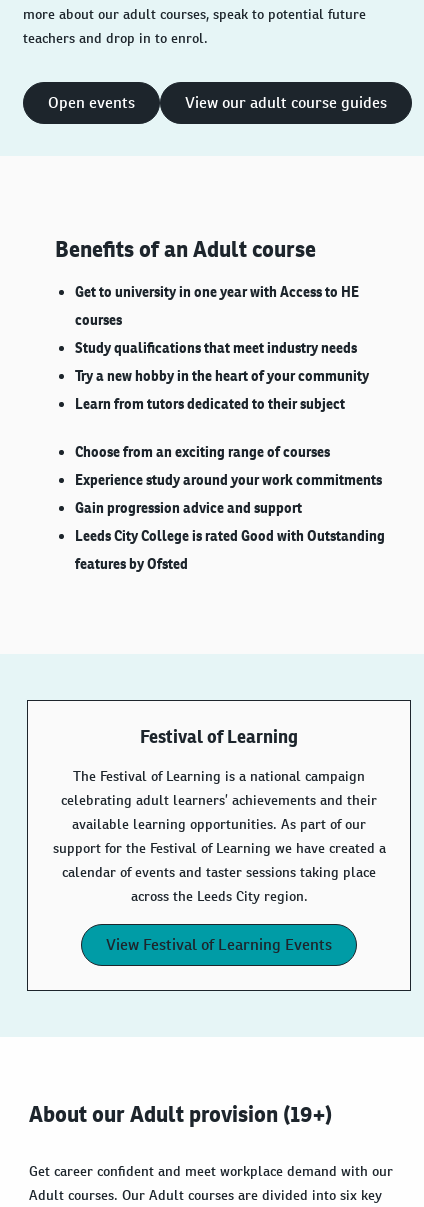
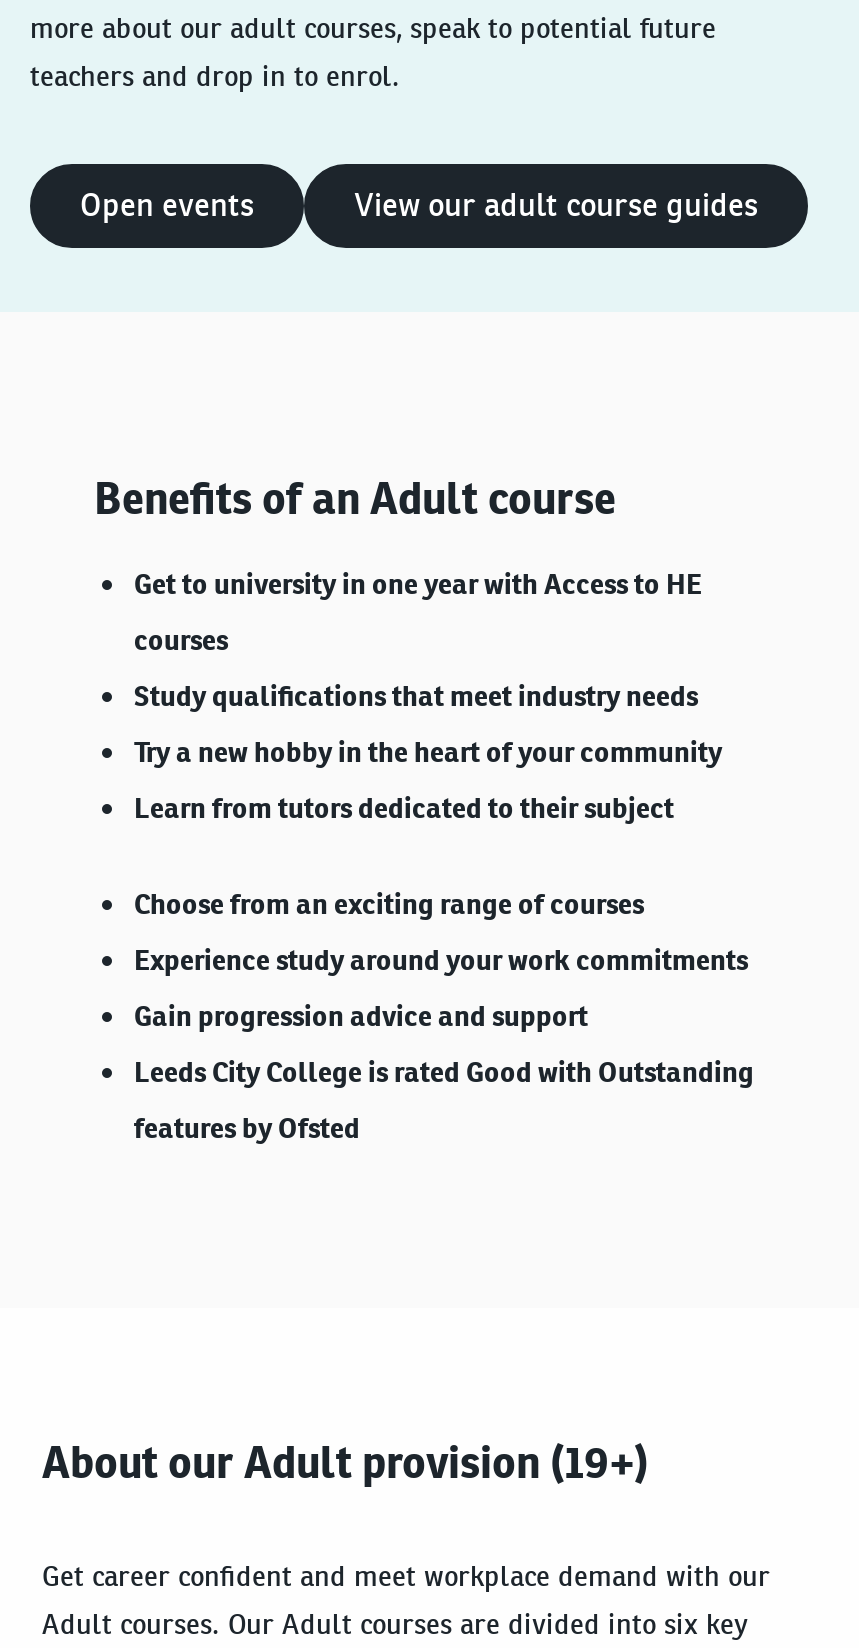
- [image]
- Festival of Learning
- The Festival of Learning is a national campaign
- celebrating adult learners’ achievements and their
- available learning opportunities. As part of our
- support for the Festival of Learning we have created a
- calendar of events and taster sessions taking place
- across the Leeds City region.
- View Festival of Learning Events
